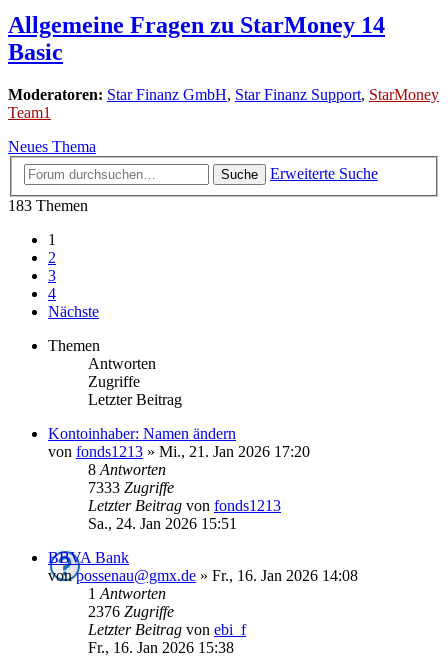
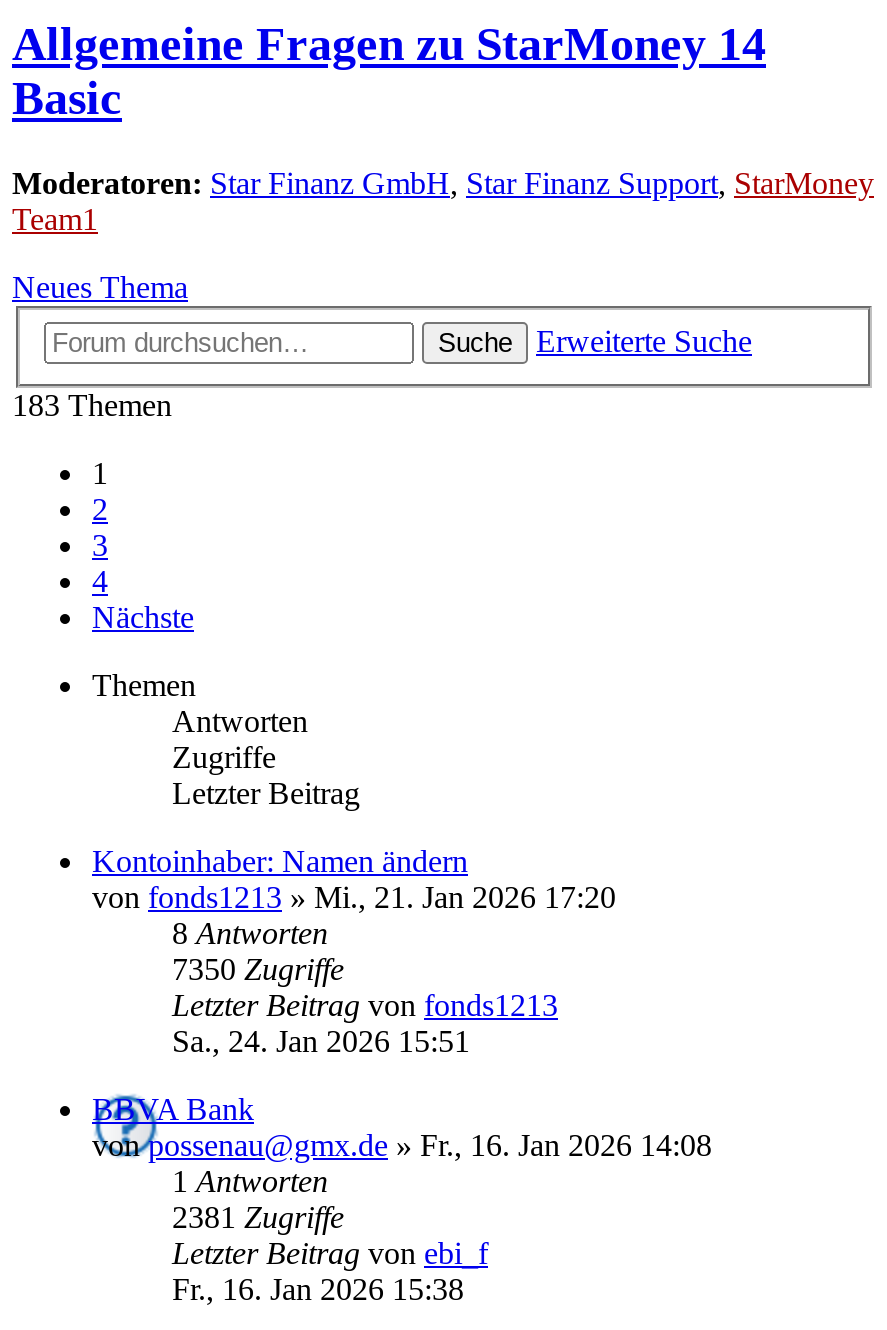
- 7333 Zugriffe
+ 7350 Zugriffe

- 2376 Zugriffe
+ 2381 Zugriffe
